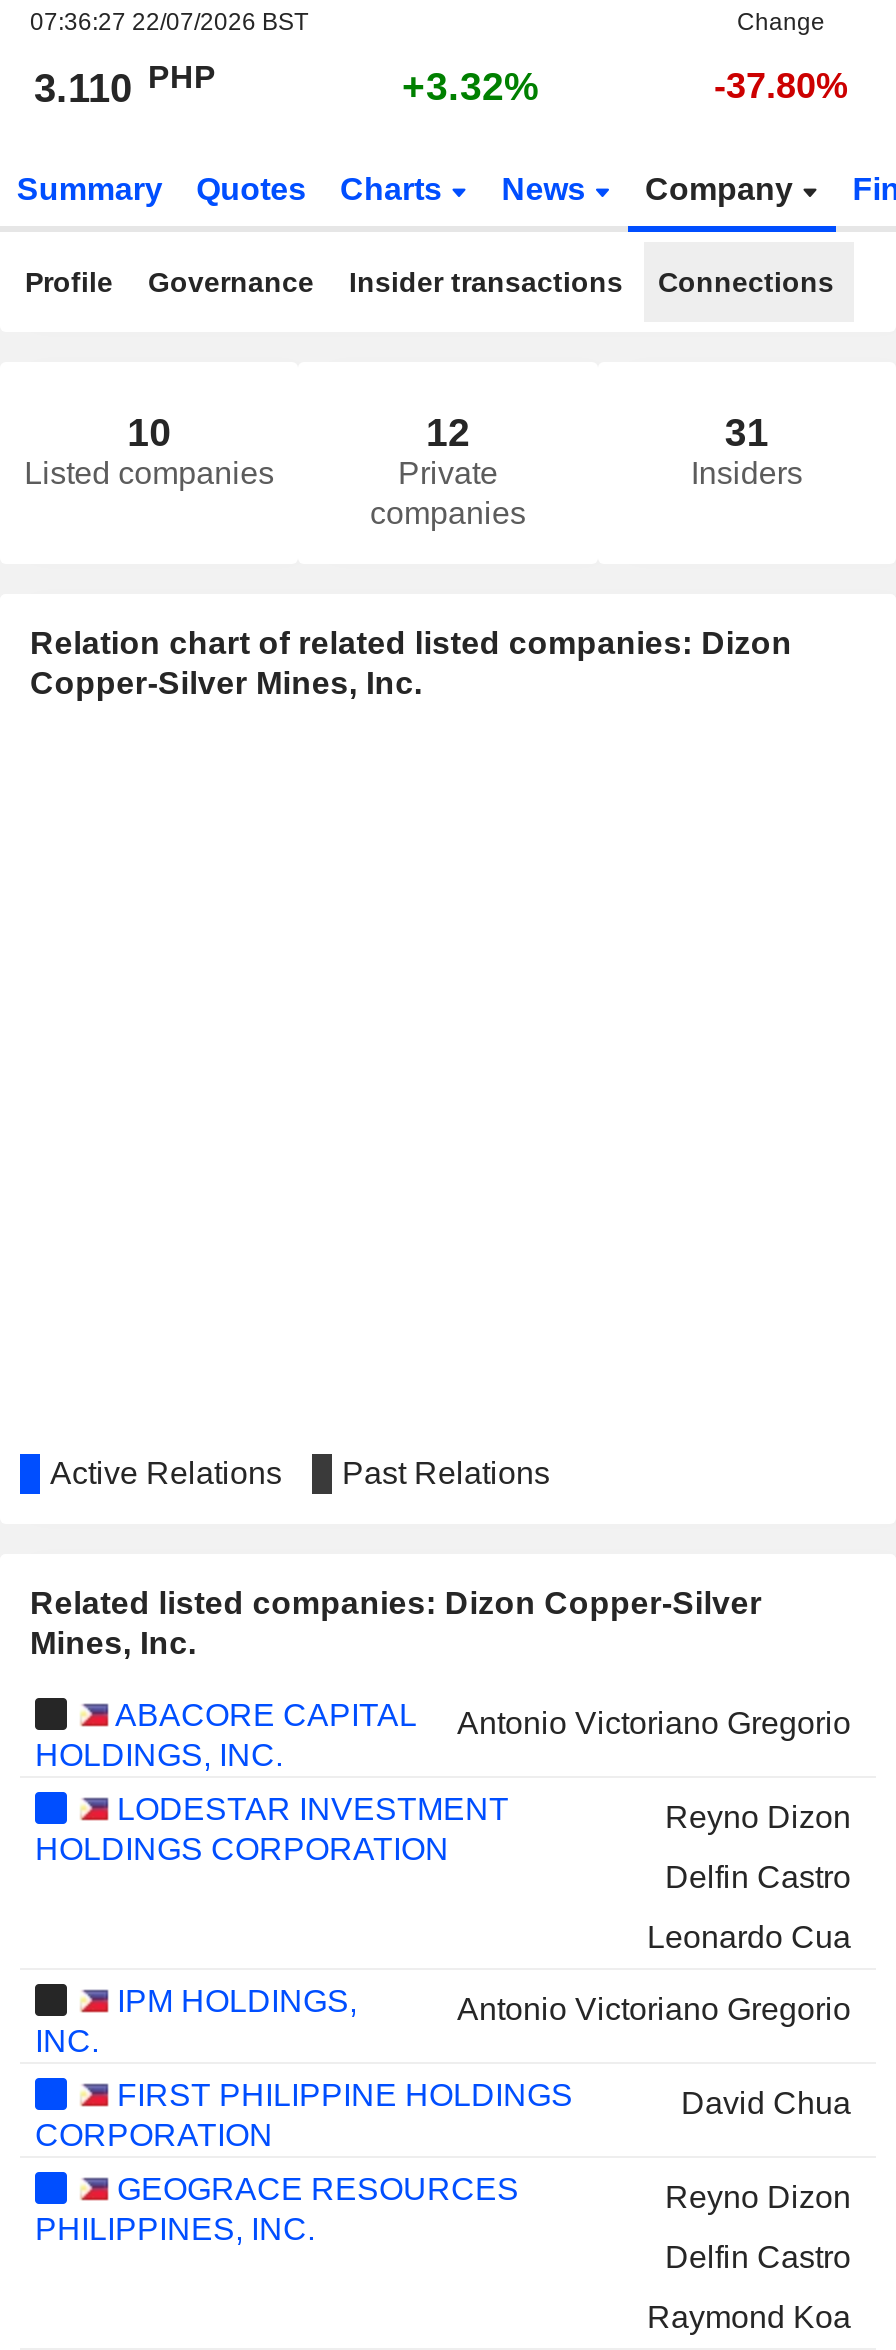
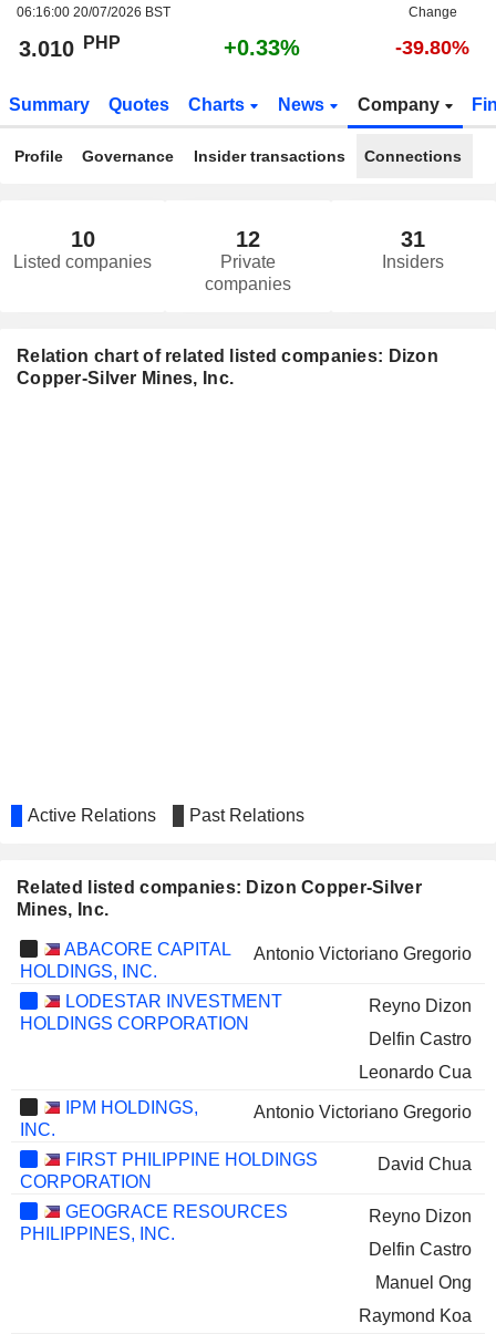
- 07:36:27 22/07/2026 BST
+ 06:16:00 20/07/2026 BST

- 3.110 PHP
+ 3.010 PHP

- +3.32%
+ +0.33%

- -37.80%
+ -39.80%

+ Manuel Ong
